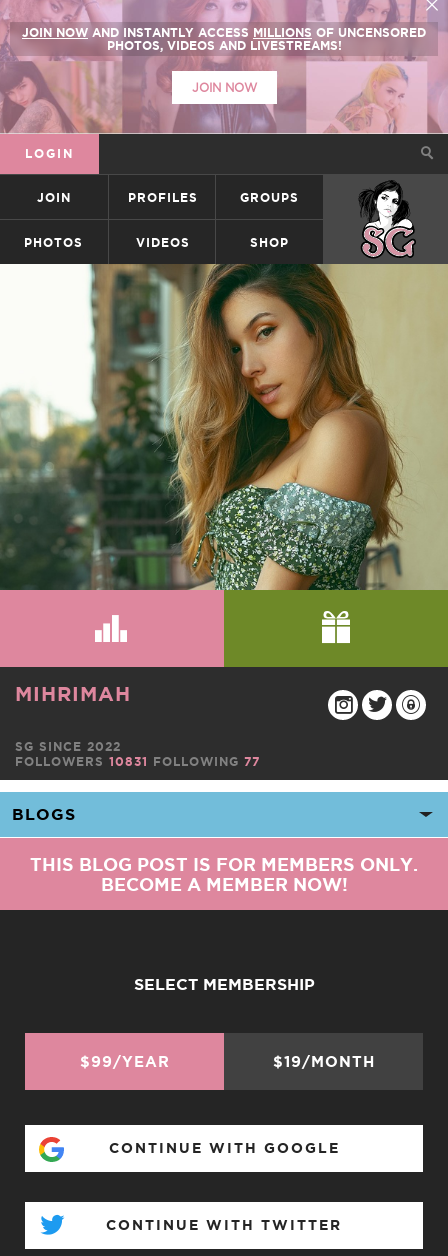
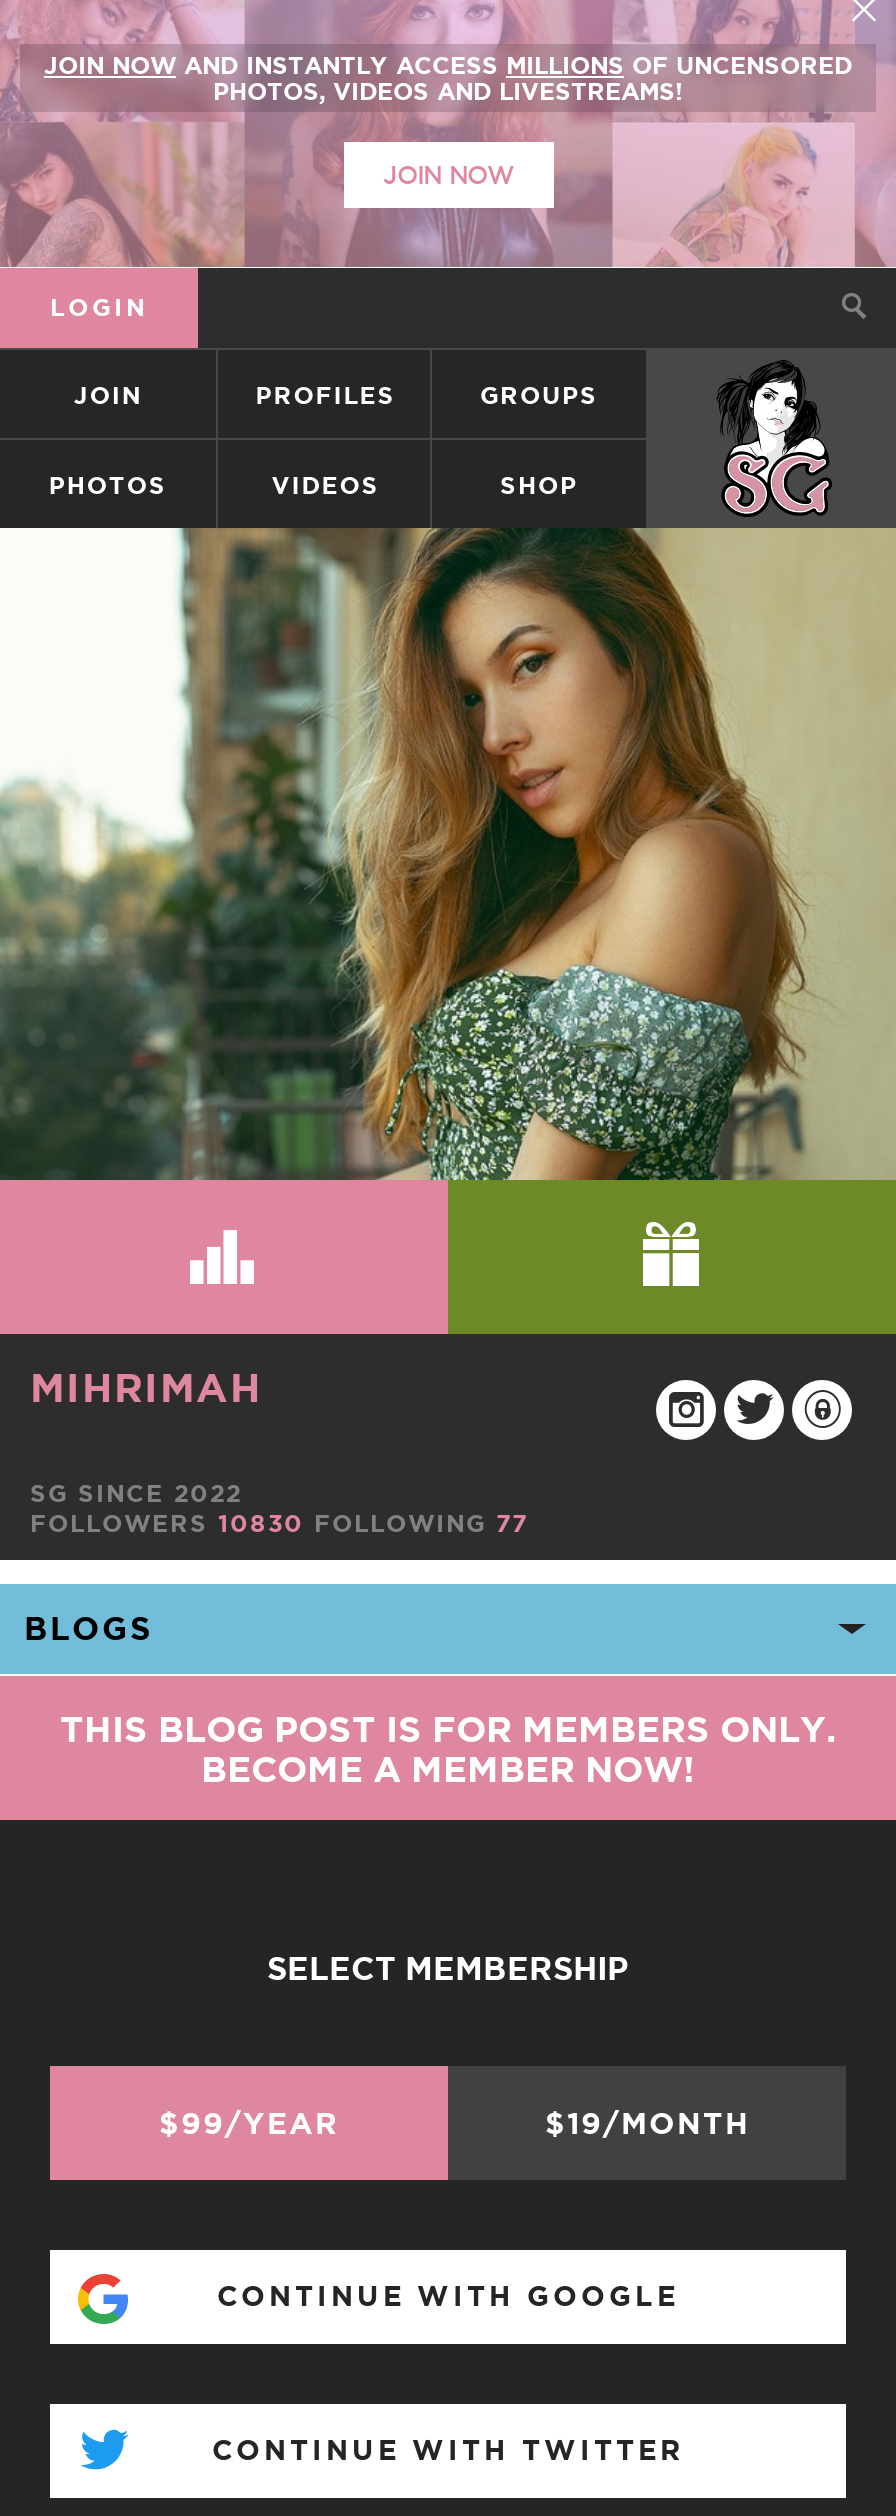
- FOLLOWERS 10831 FOLLOWING 77
+ FOLLOWERS 10830 FOLLOWING 77
